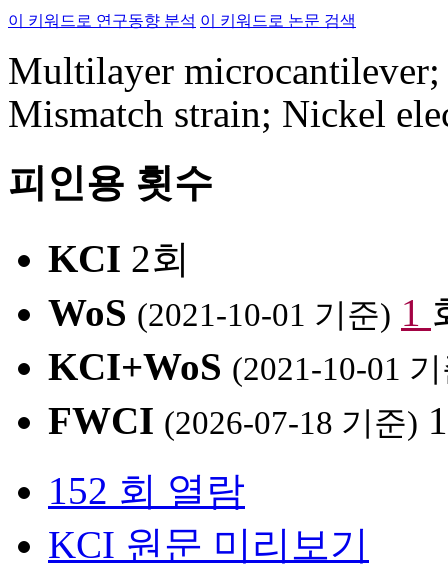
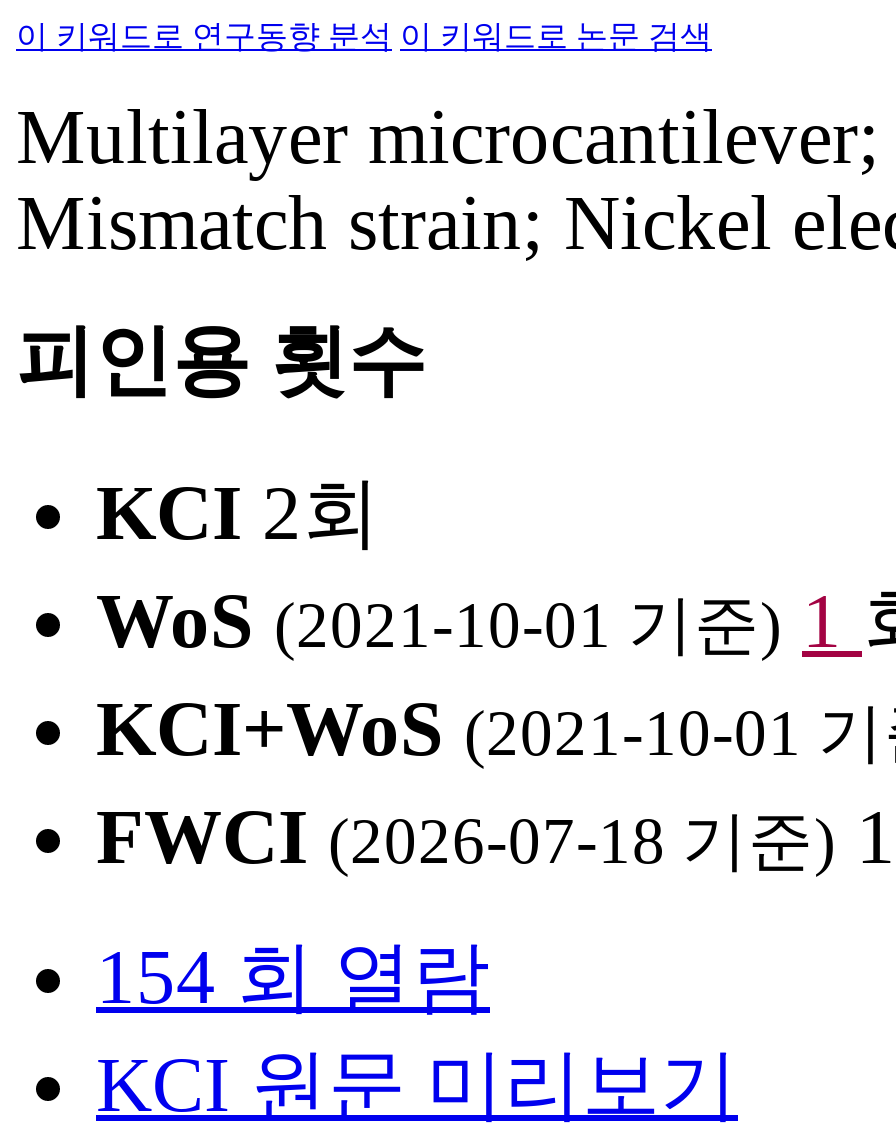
- 152 회 열람
+ 154 회 열람
